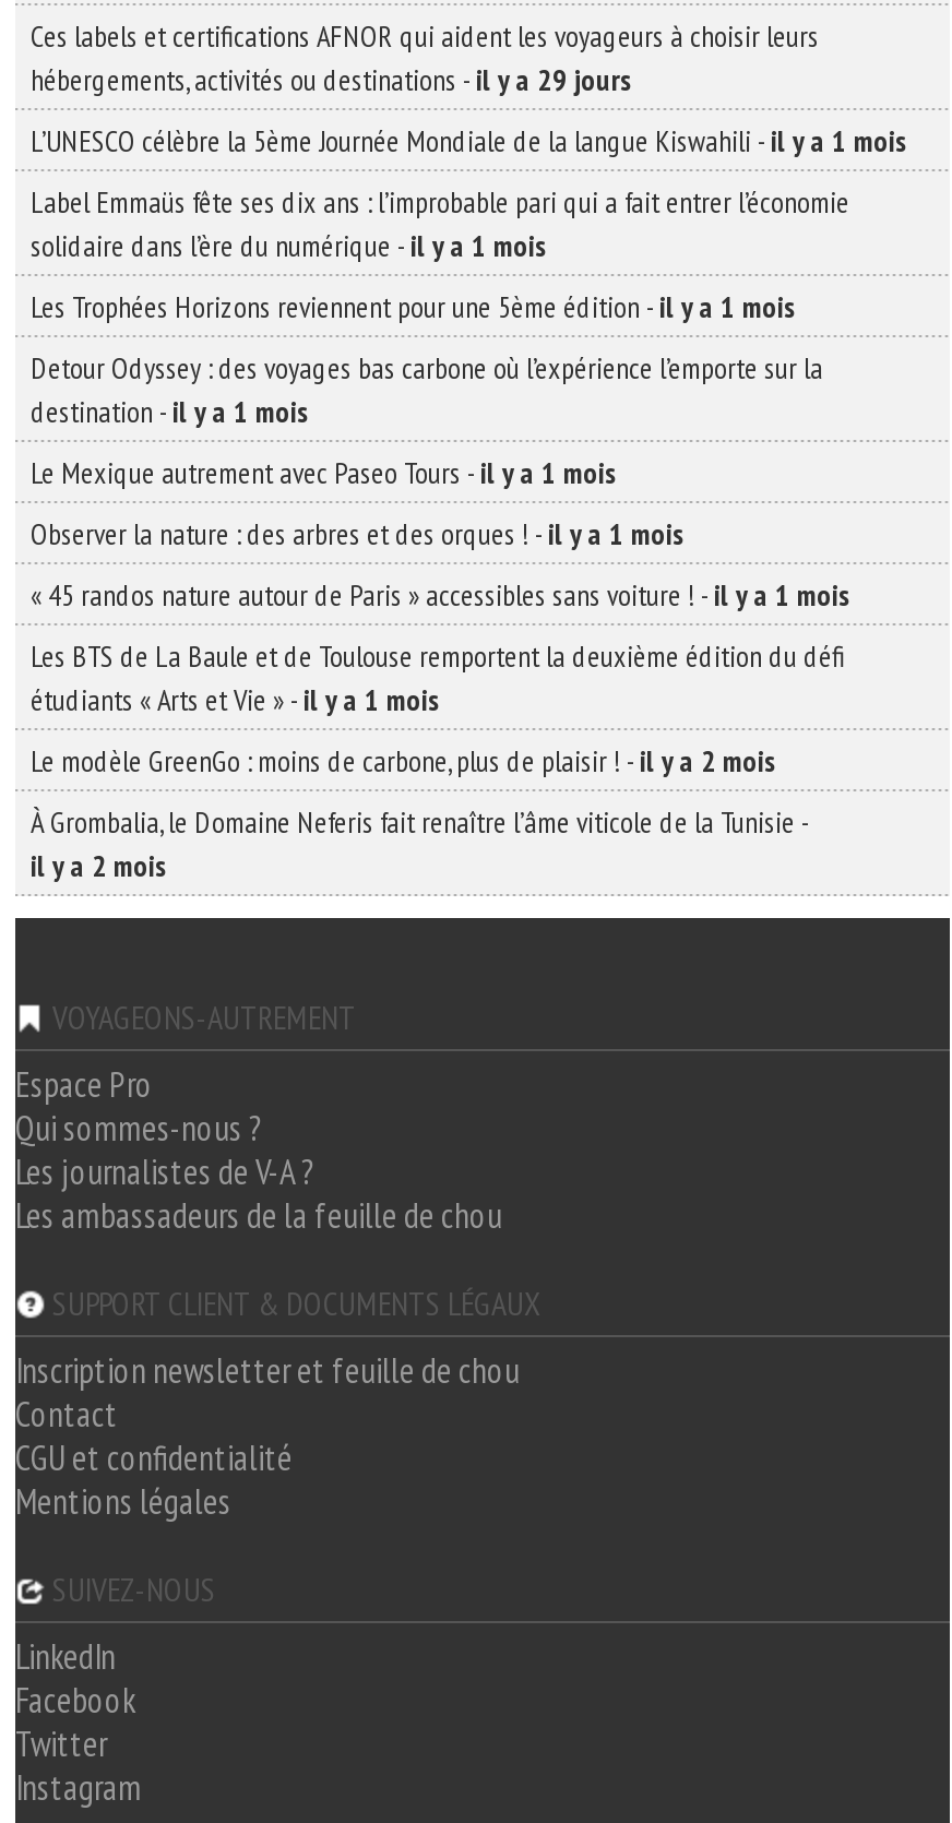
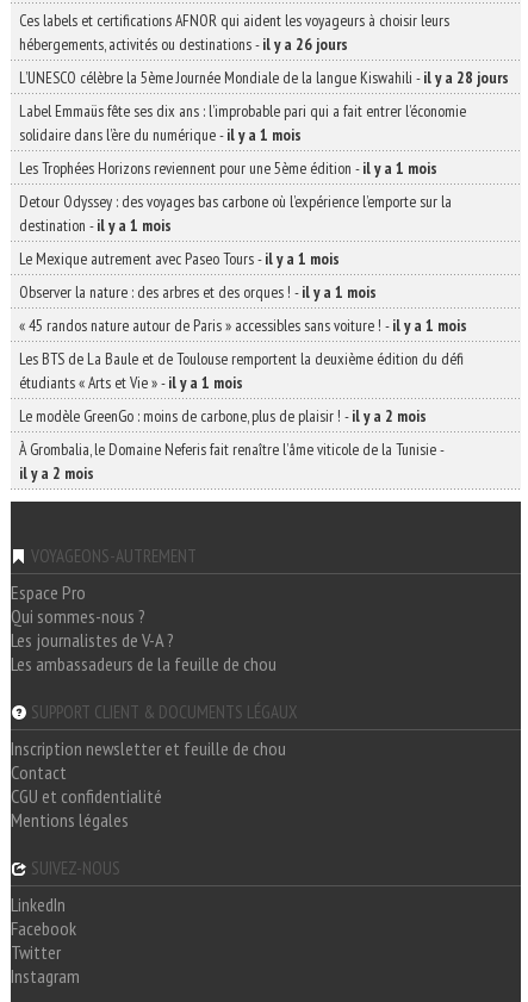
- hébergements, activités ou destinations - il y a 29 jours
+ hébergements, activités ou destinations - il y a 26 jours

- L’UNESCO célèbre la 5ème Journée Mondiale de la langue Kiswahili - il y a 1 mois
+ L’UNESCO célèbre la 5ème Journée Mondiale de la langue Kiswahili - il y a 28 jours
